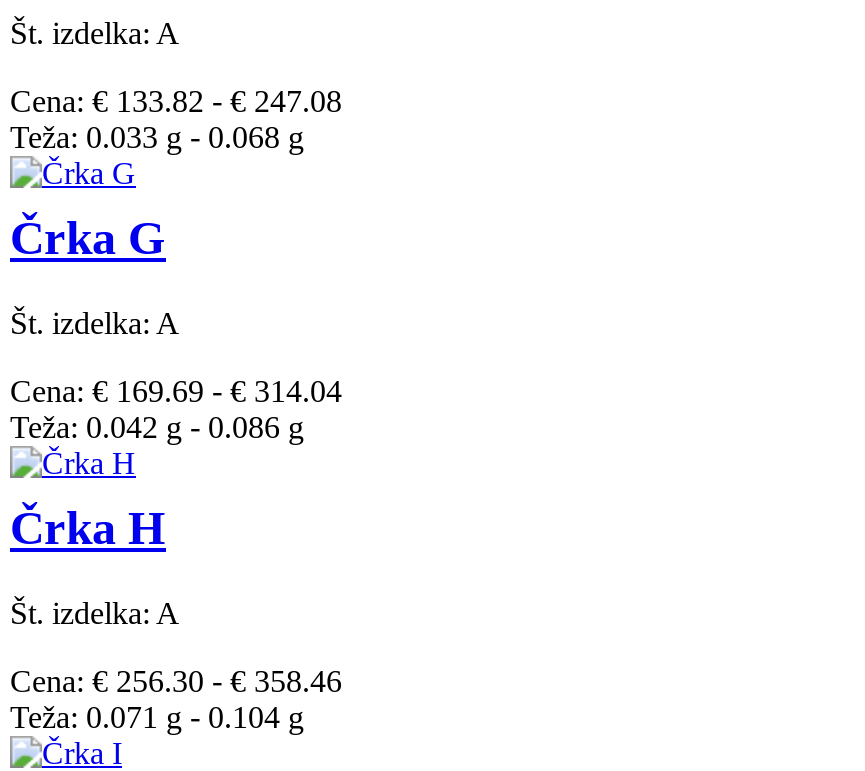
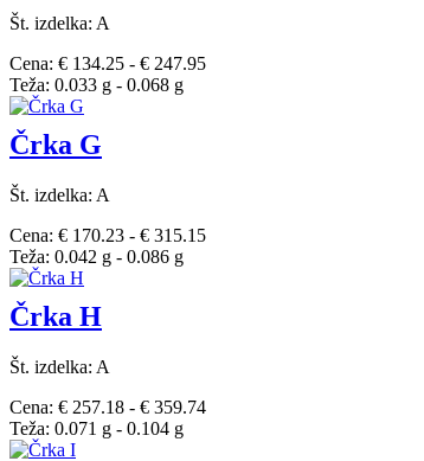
- Cena: € 133.82 - € 247.08
+ Cena: € 134.25 - € 247.95

- Cena: € 169.69 - € 314.04
+ Cena: € 170.23 - € 315.15

- Cena: € 256.30 - € 358.46
+ Cena: € 257.18 - € 359.74
